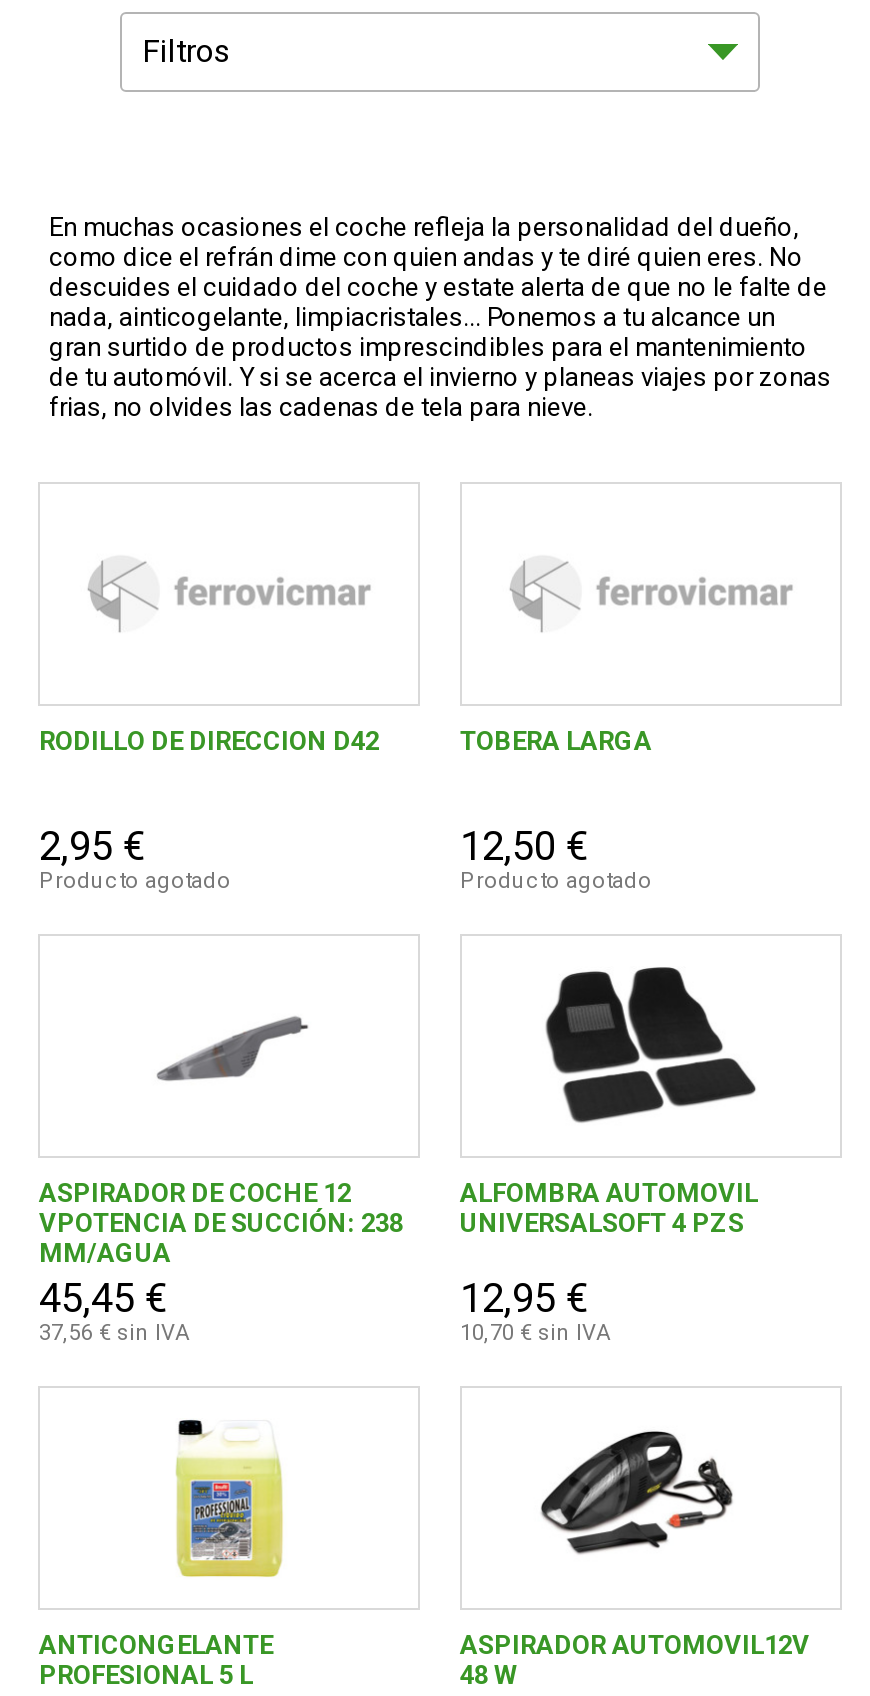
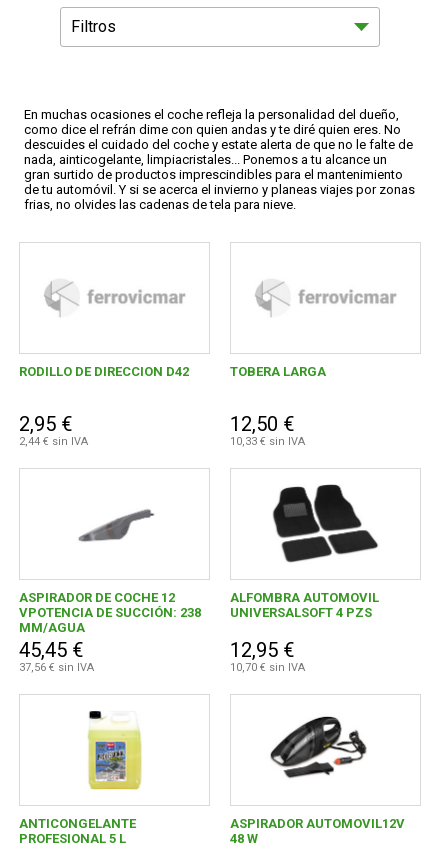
- Producto agotado
+ 2,44 € sin IVA

- Producto agotado
+ 10,33 € sin IVA
